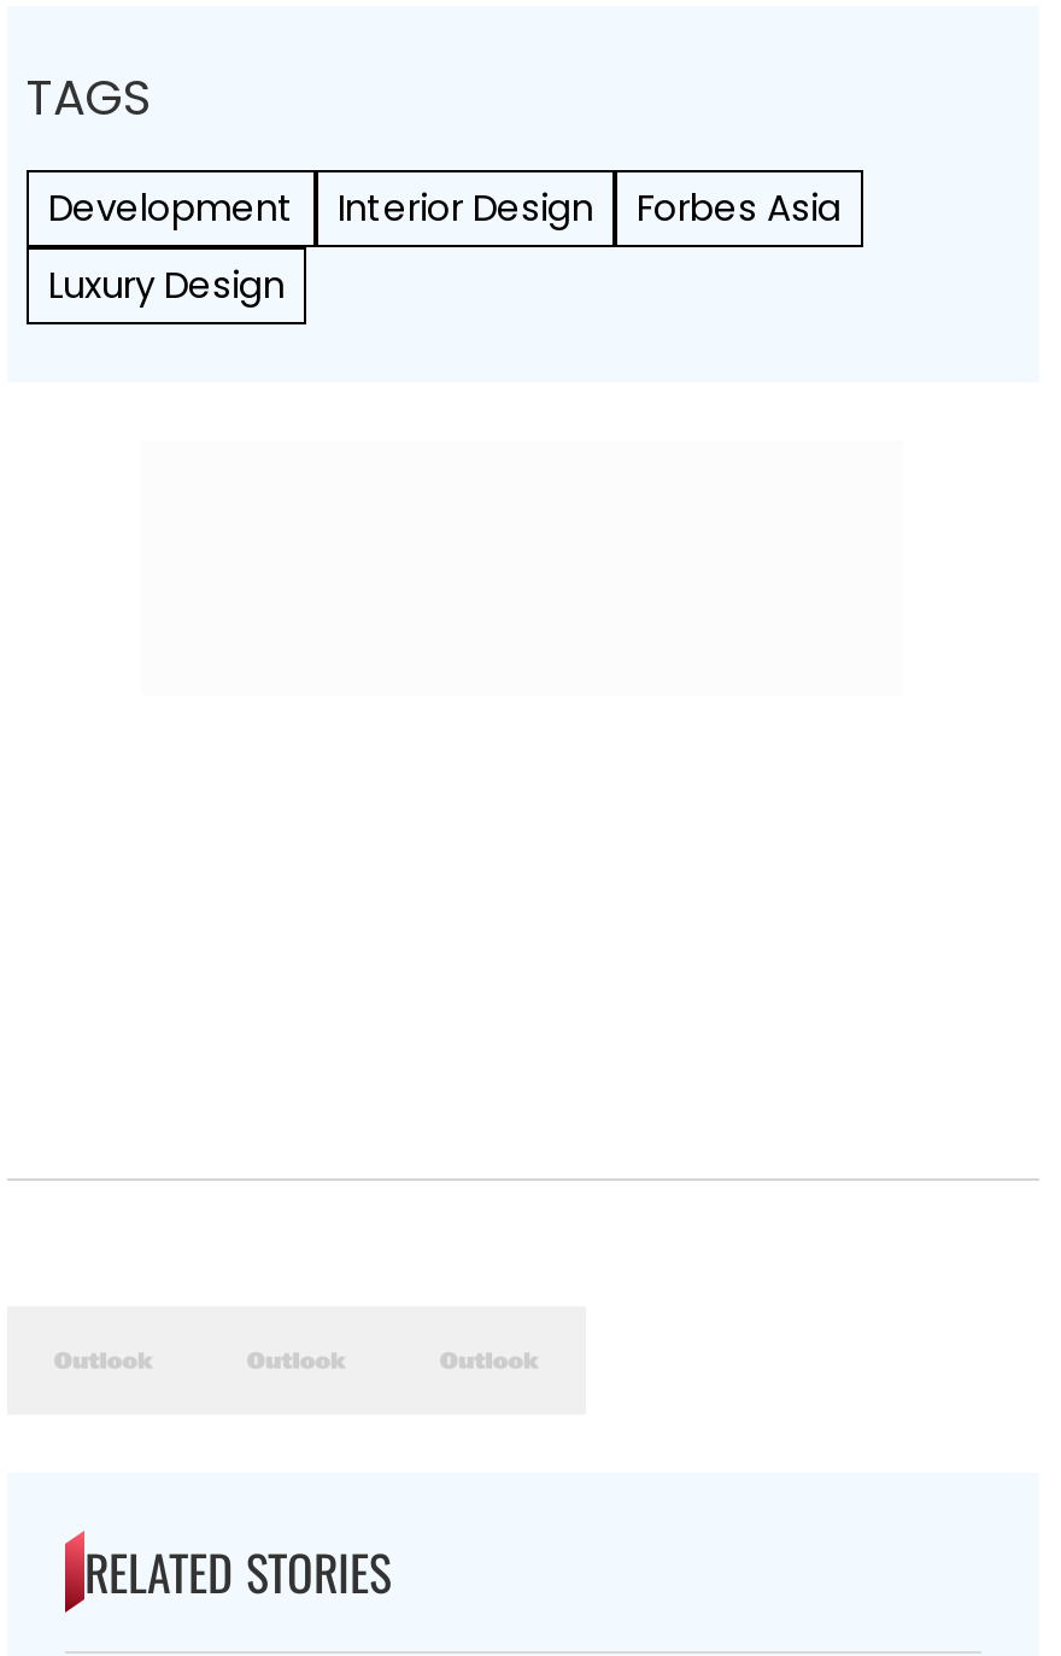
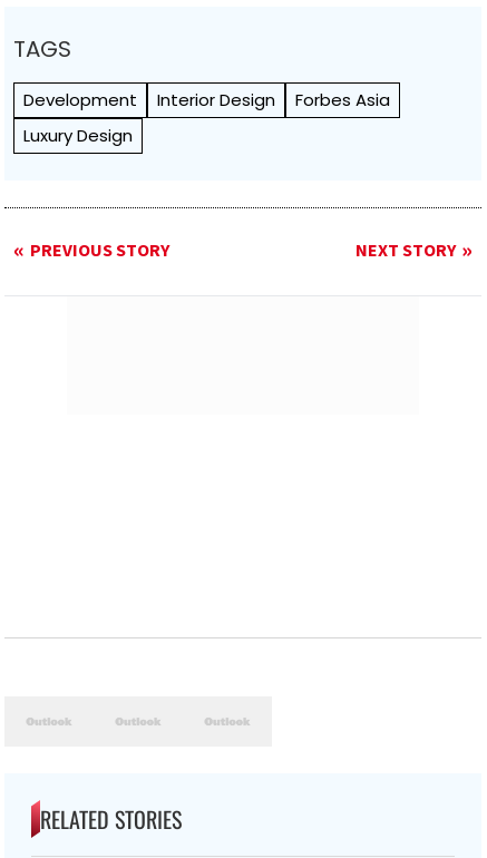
+ PREVIOUS STORY
+ NEXT STORY
